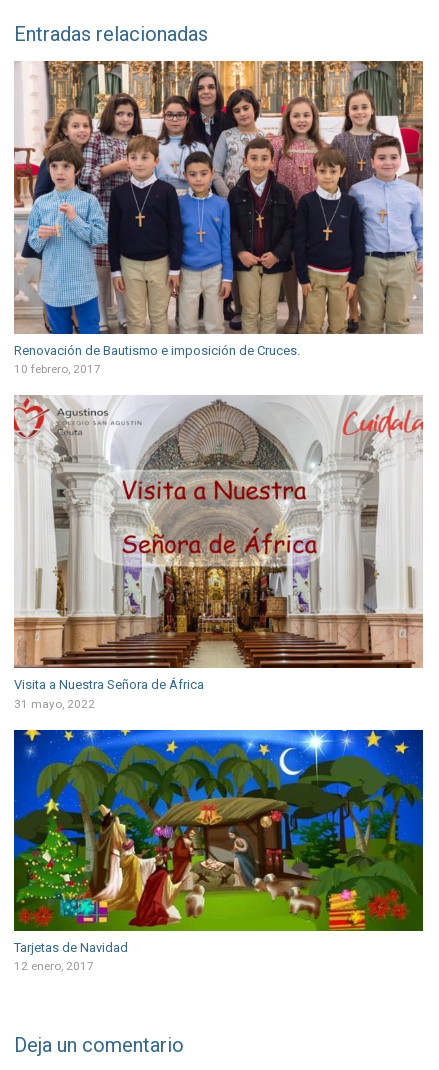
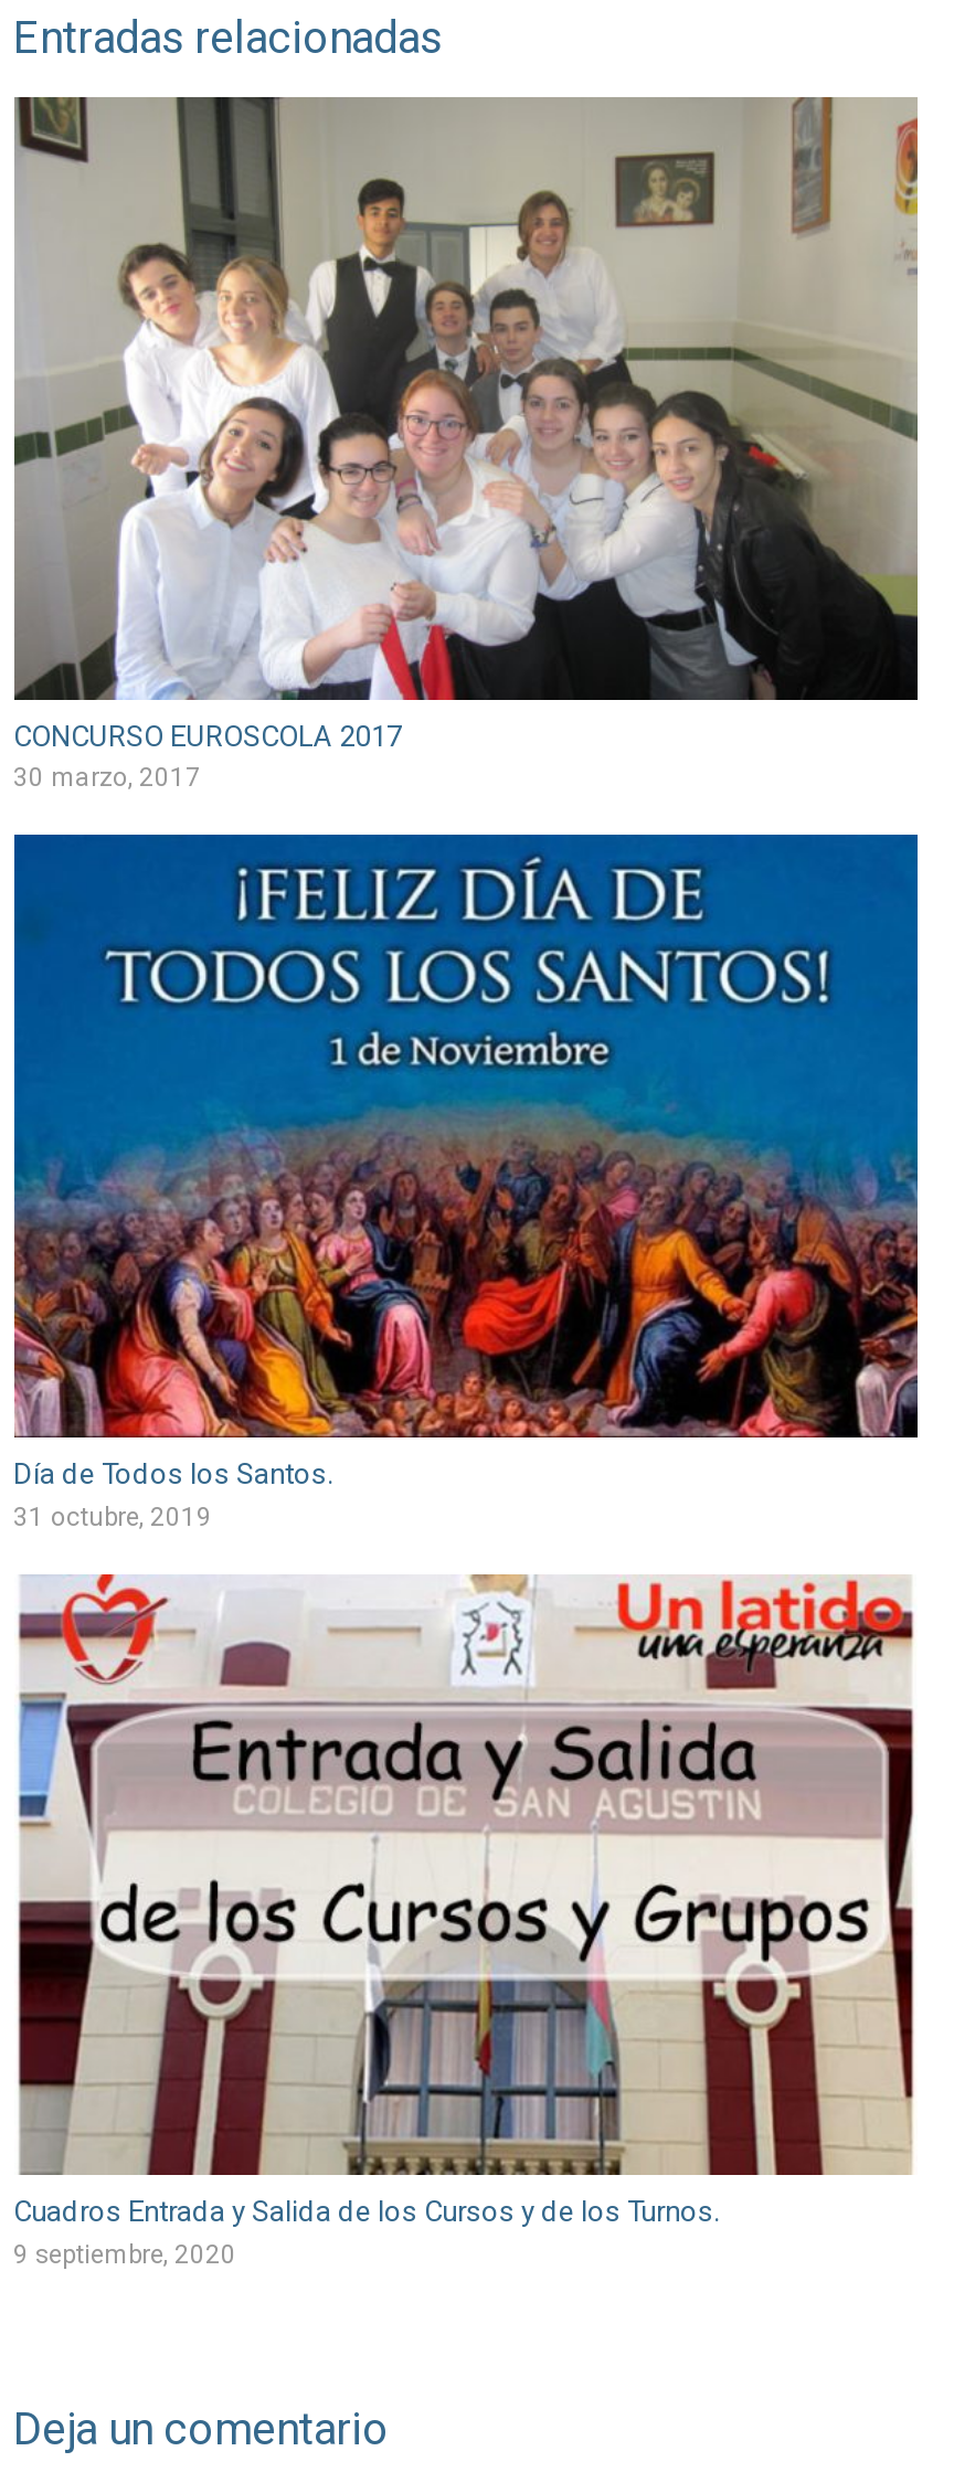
- [image]
- Renovación de Bautismo e imposición de Cruces.
- 10 febrero, 2017
+ [image]
+ CONCURSO EUROSCOLA 2017
+ 30 marzo, 2017

- [image]
- Visita a Nuestra Señora de África
- 31 mayo, 2022
+ [image]
+ Día de Todos los Santos.
+ 31 octubre, 2019

- [image]
- Tarjetas de Navidad
- 12 enero, 2017
+ [image]
+ Cuadros Entrada y Salida de los Cursos y de los Turnos.
+ 9 septiembre, 2020
